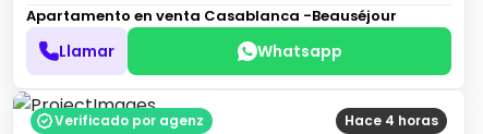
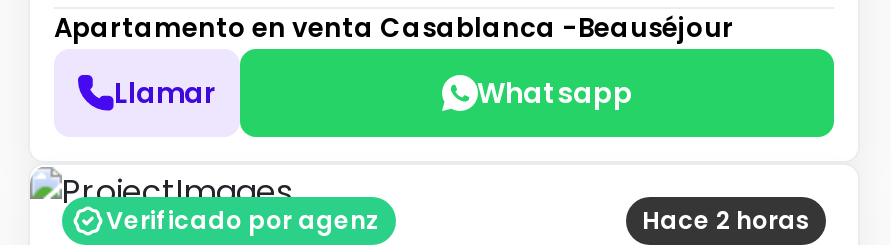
- Hace 4 horas
+ Hace 2 horas
